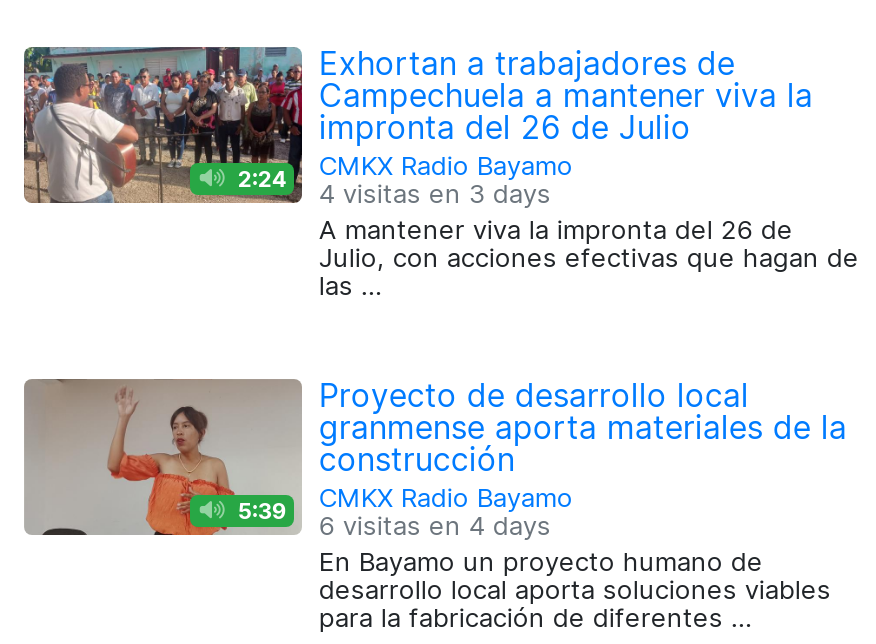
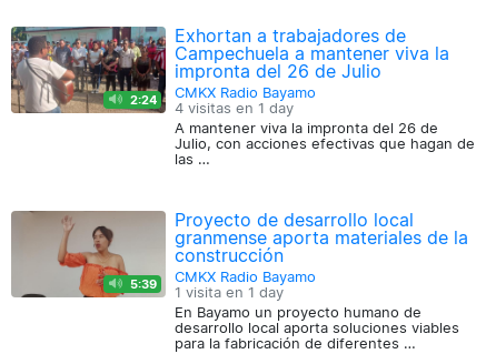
- 4 visitas en 3 days
+ 4 visitas en 1 day

- 6 visitas en 4 days
+ 1 visita en 1 day
